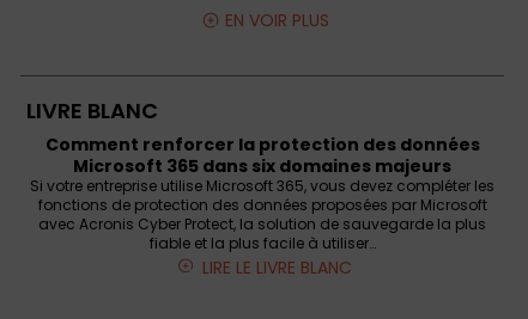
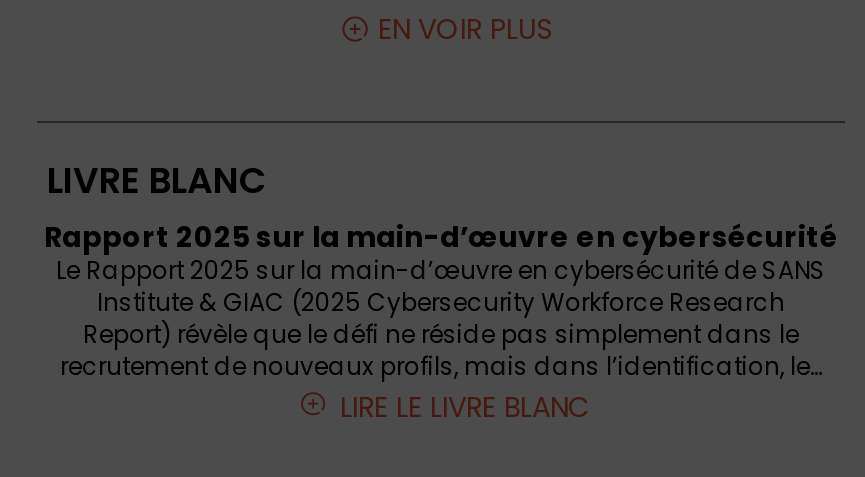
- Comment renforcer la protection des données
- Microsoft 365 dans six domaines majeurs
- Si votre entreprise utilise Microsoft 365, vous devez compléter les
- fonctions de protection des données proposées par Microsoft
- avec Acronis Cyber Protect, la solution de sauvegarde la plus
- fiable et la plus facile à utiliser…
+ Rapport 2025 sur la main-d’œuvre en cybersécurité
+ Le Rapport 2025 sur la main-d’œuvre en cybersécurité de SANS
+ Institute & GIAC (2025 Cybersecurity Workforce Research
+ Report) révèle que le défi ne réside pas simplement dans le
+ recrutement de nouveaux profils, mais dans l’identification, le…
